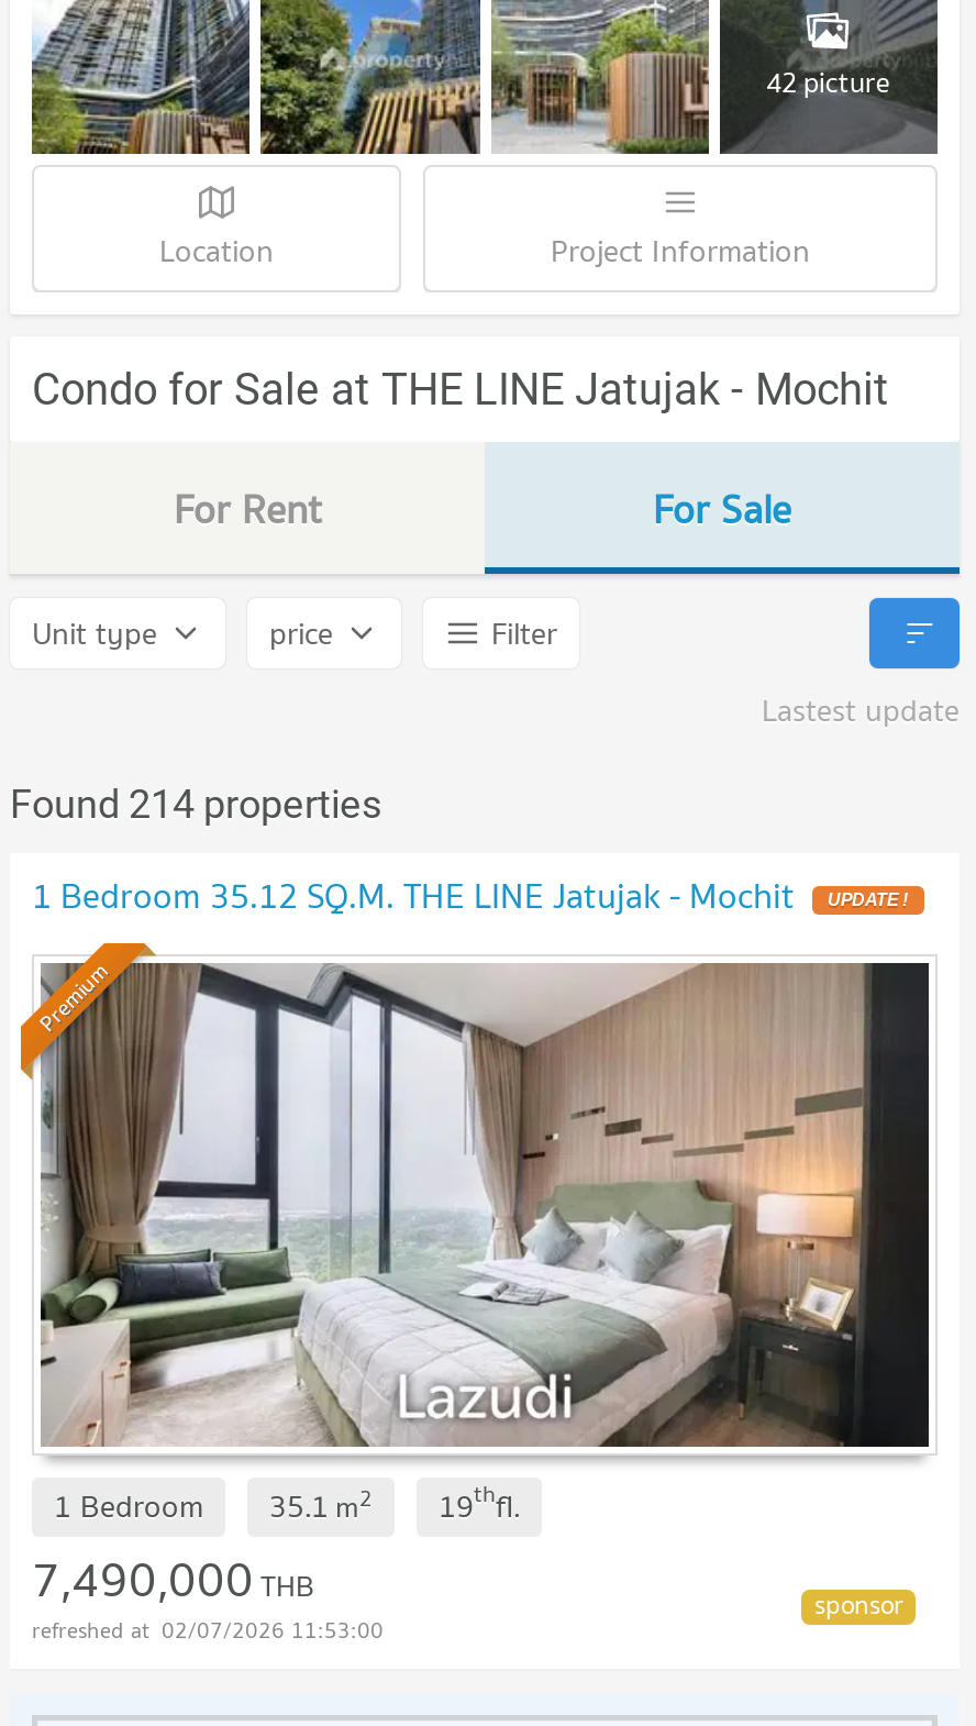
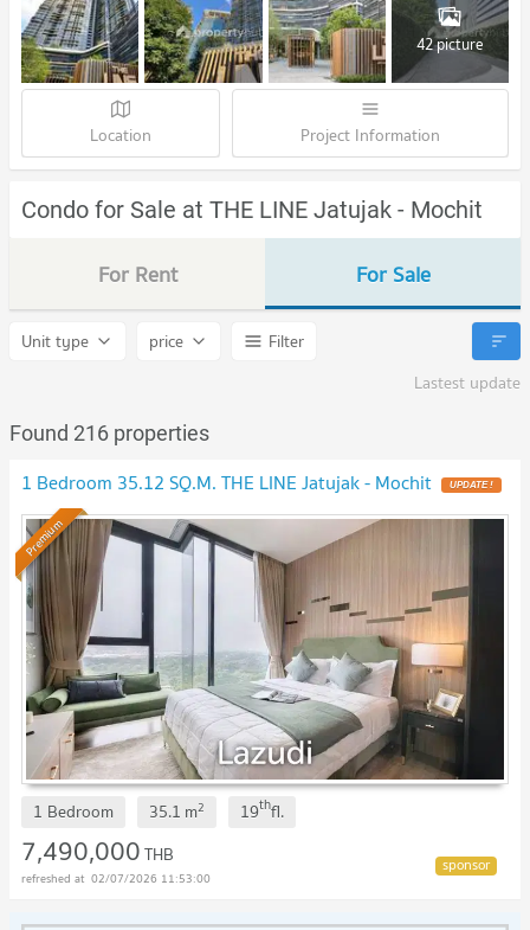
- Found 214 properties
+ Found 216 properties
